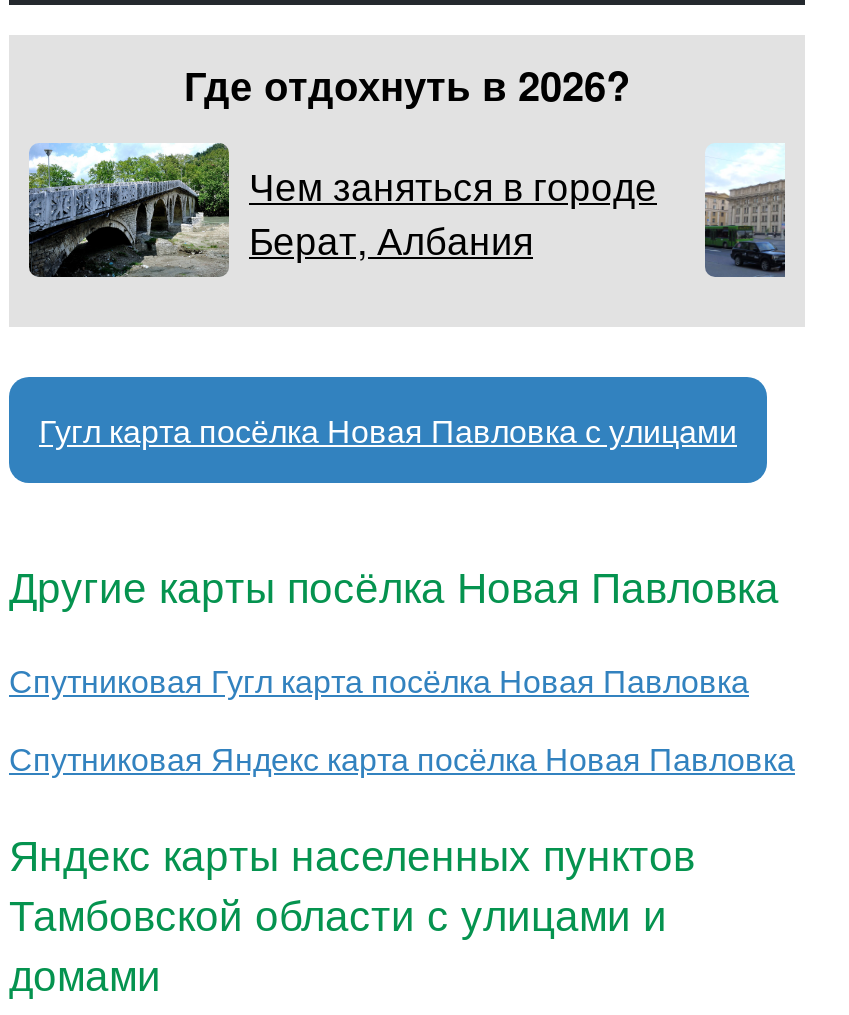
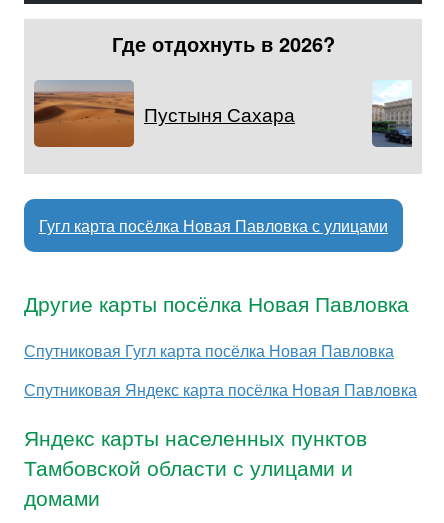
- [image]
- Чем заняться в городе
- Берат, Албания
+ [image]
+ Пустыня Сахара
